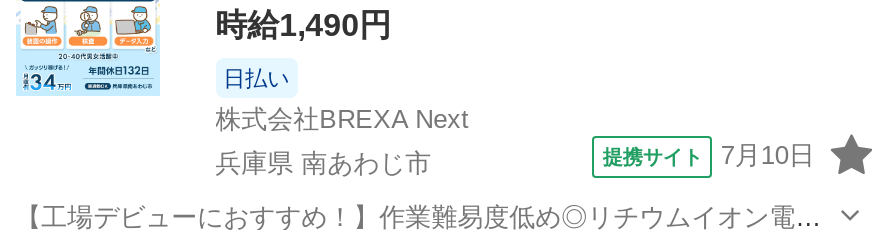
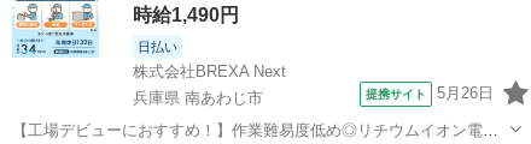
- 提携サイト 7月10日
+ 提携サイト 5月26日
